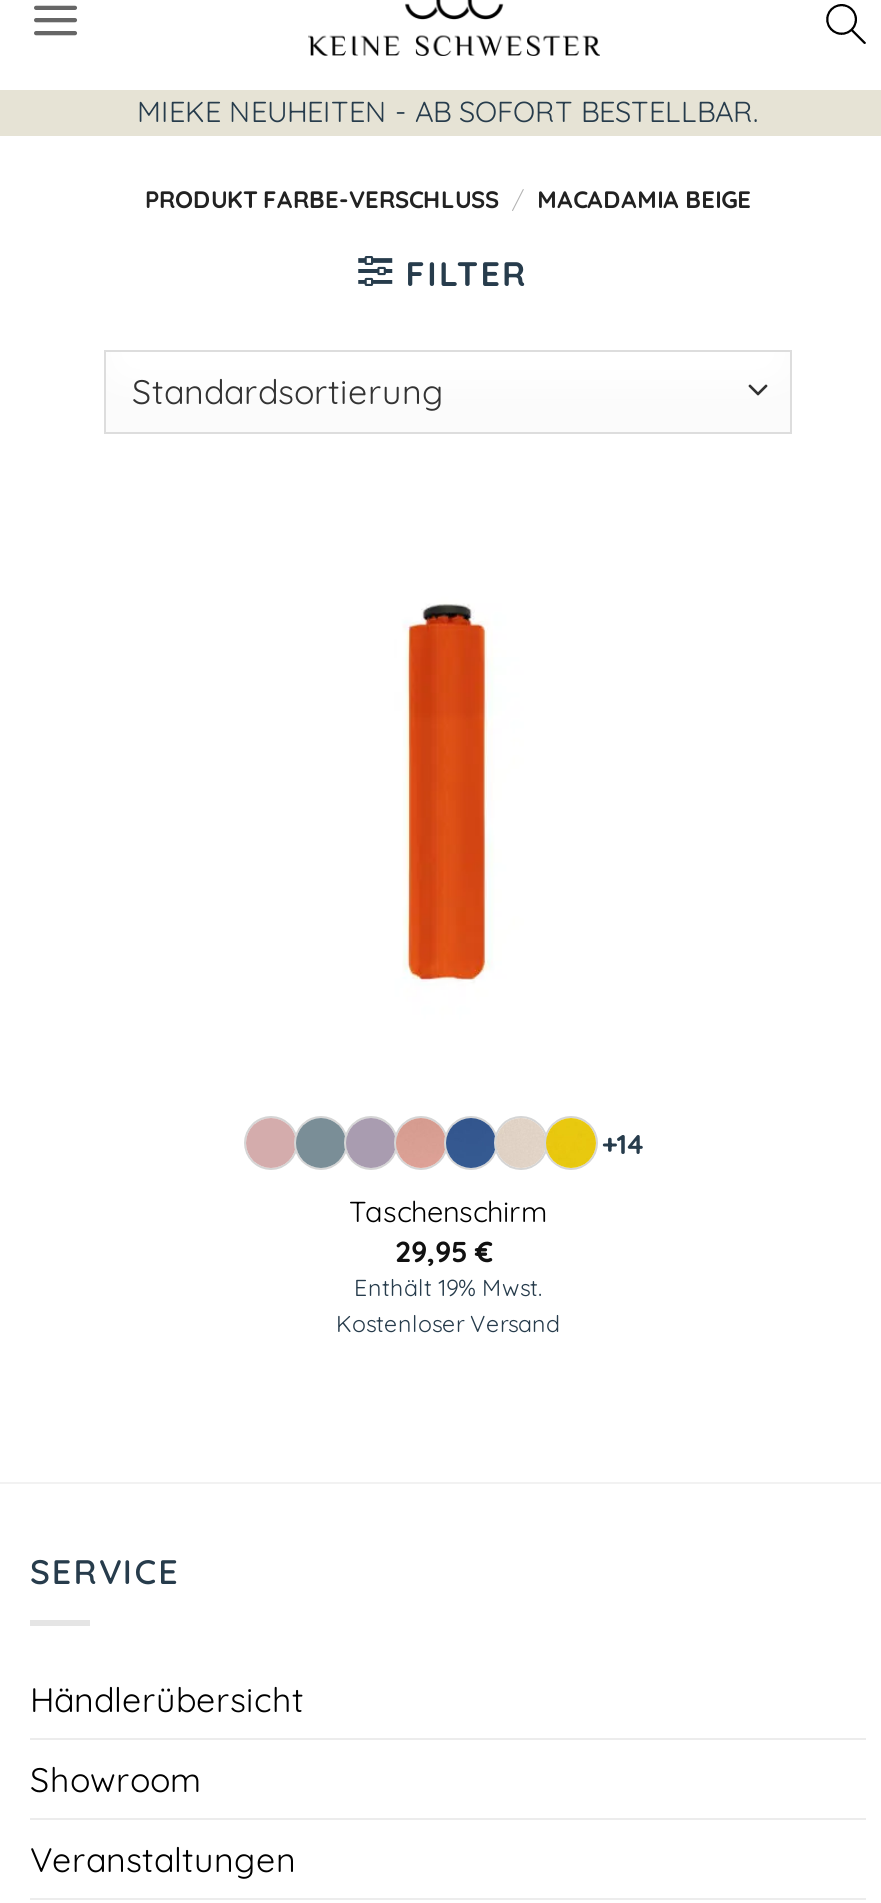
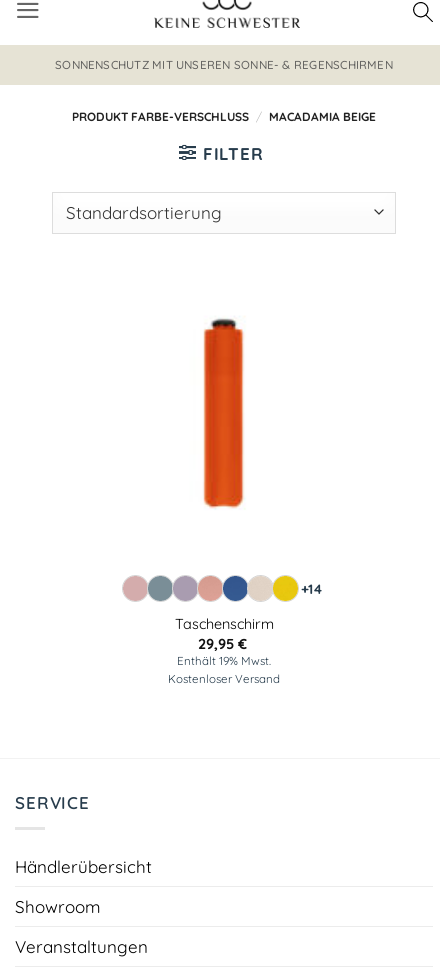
- MIEKE NEUHEITEN - AB SOFORT BESTELLBAR.
+ SONNENSCHUTZ MIT UNSEREN SONNE- & REGENSCHIRMEN
